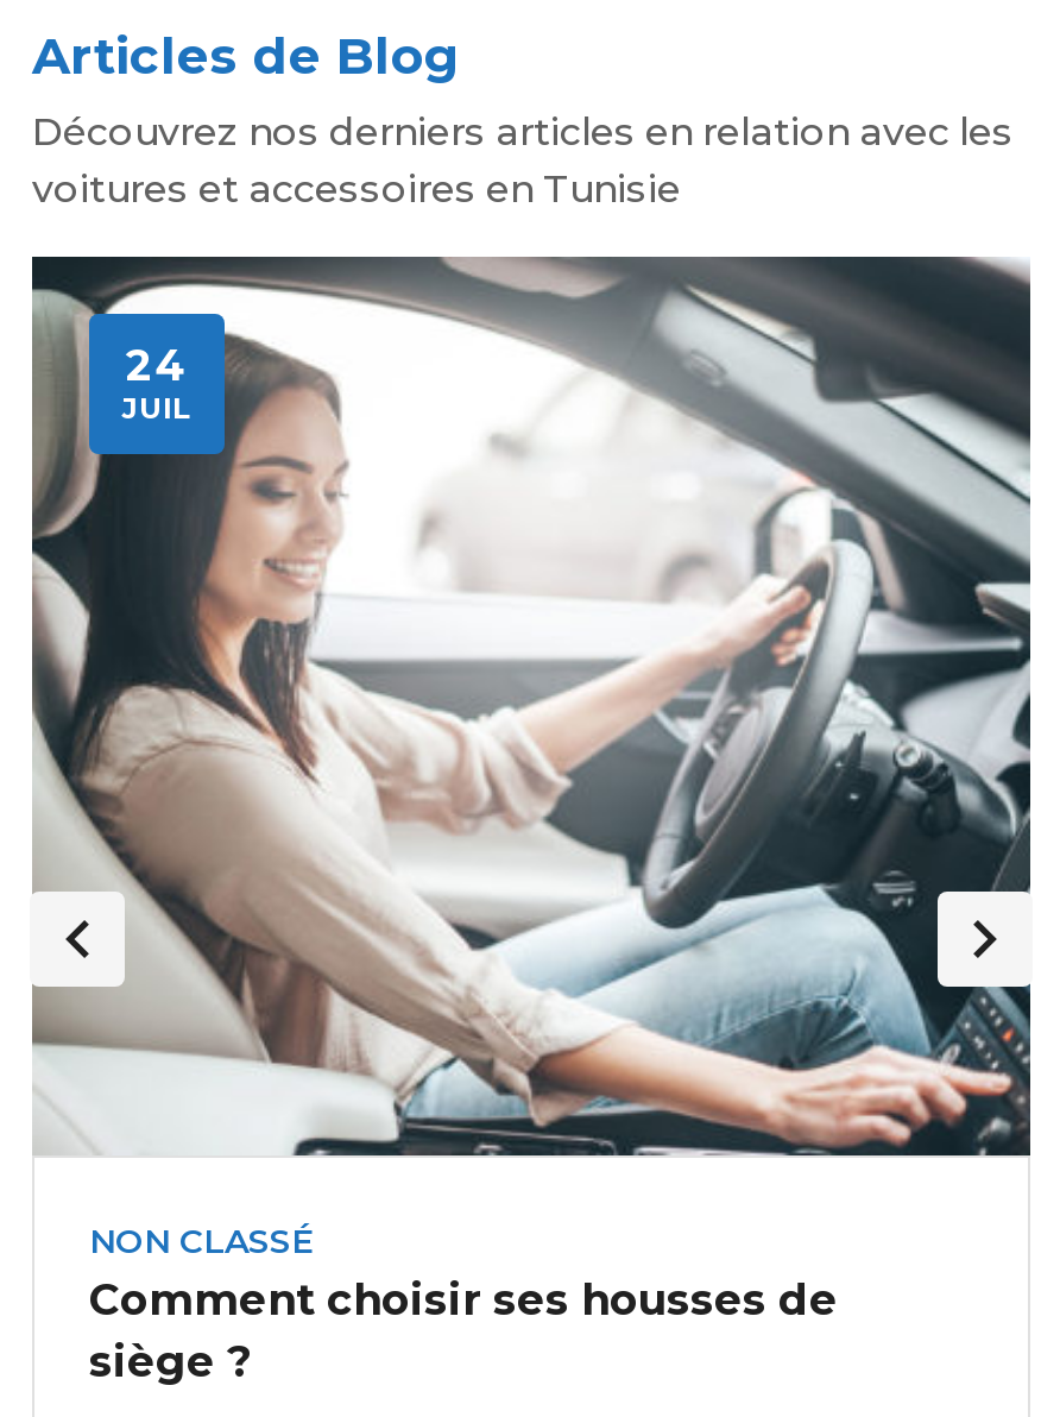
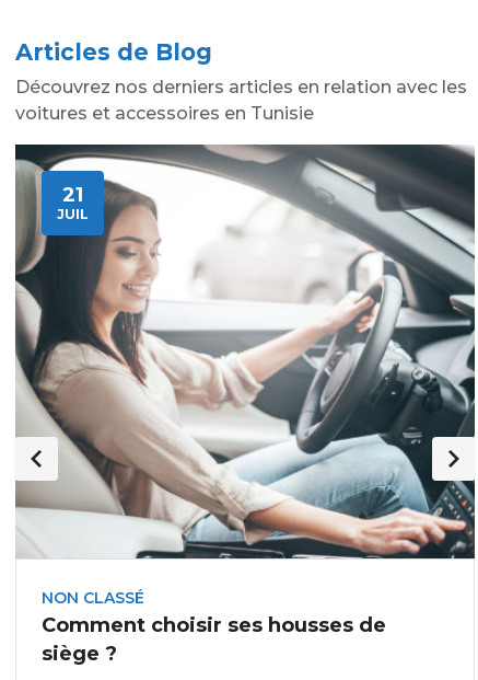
- 24
+ 21
